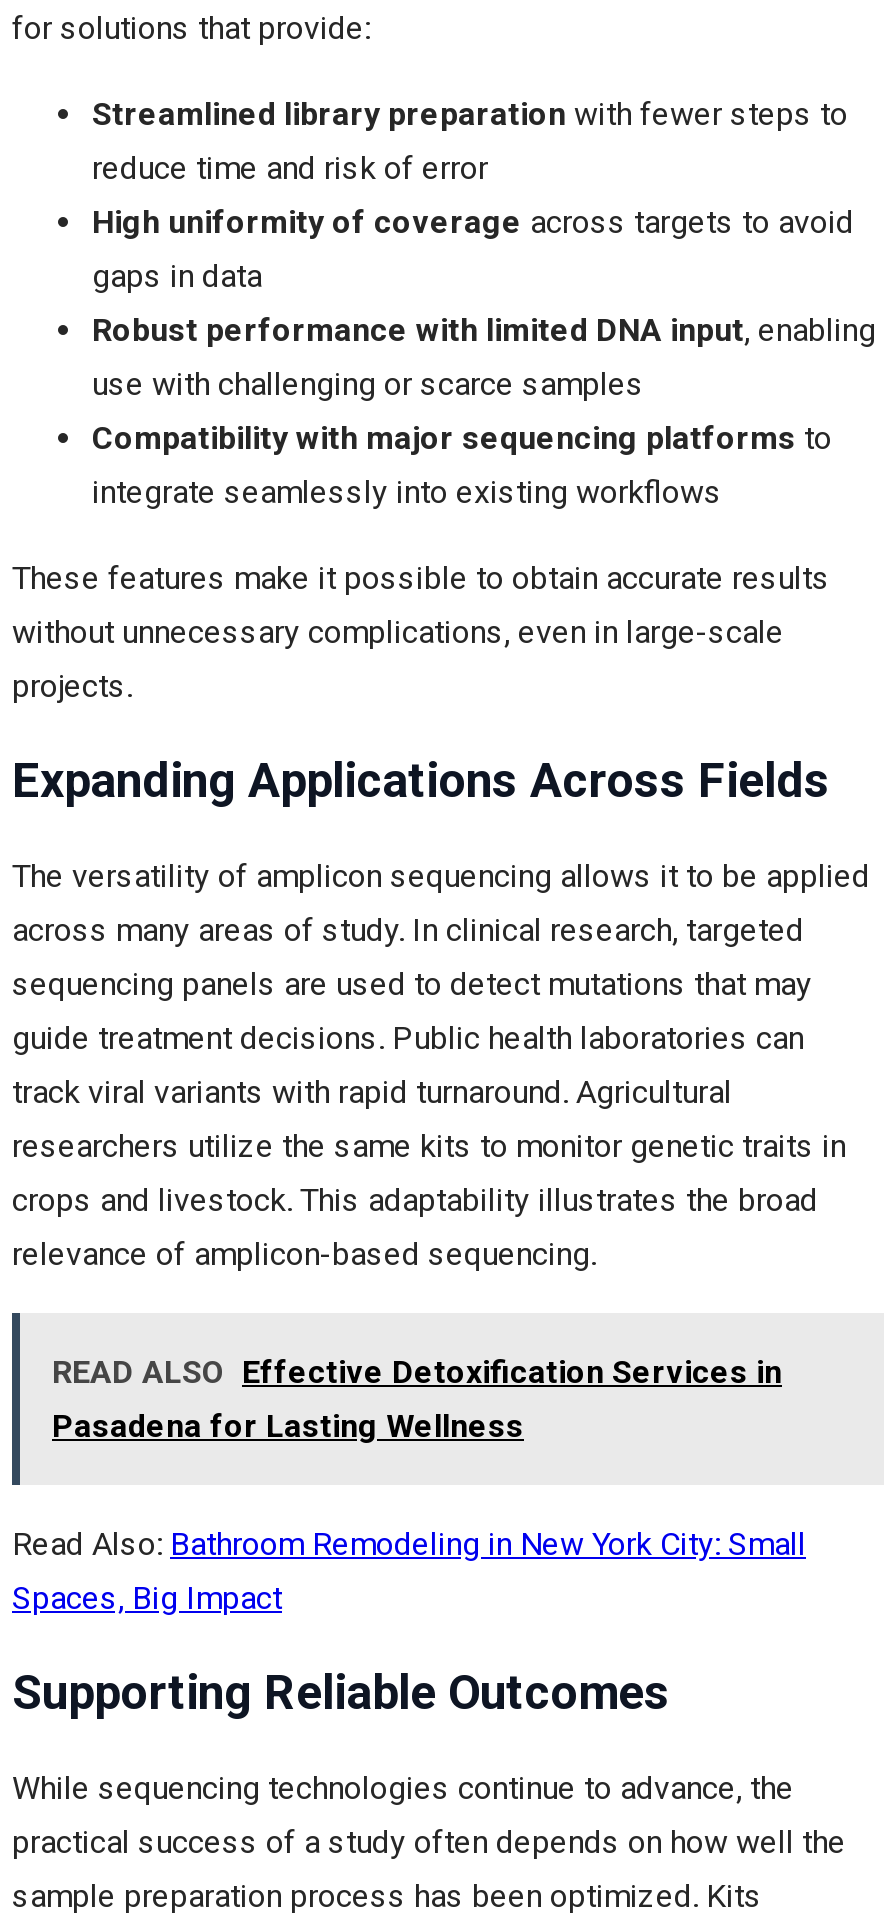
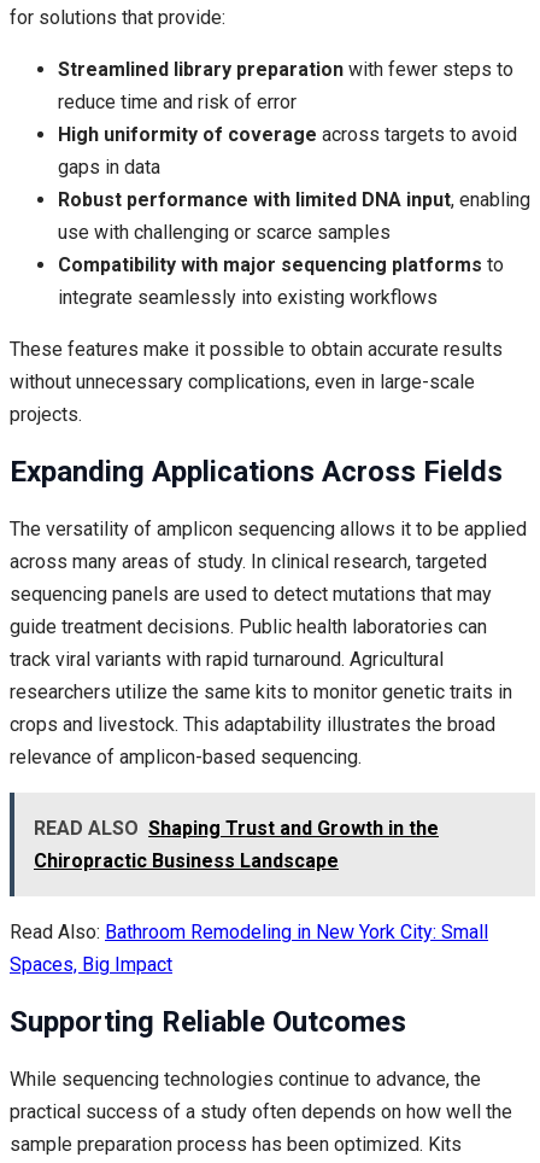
- READ ALSO Effective Detoxification Services in
- Pasadena for Lasting Wellness
+ READ ALSO Shaping Trust and Growth in the
+ Chiropractic Business Landscape
